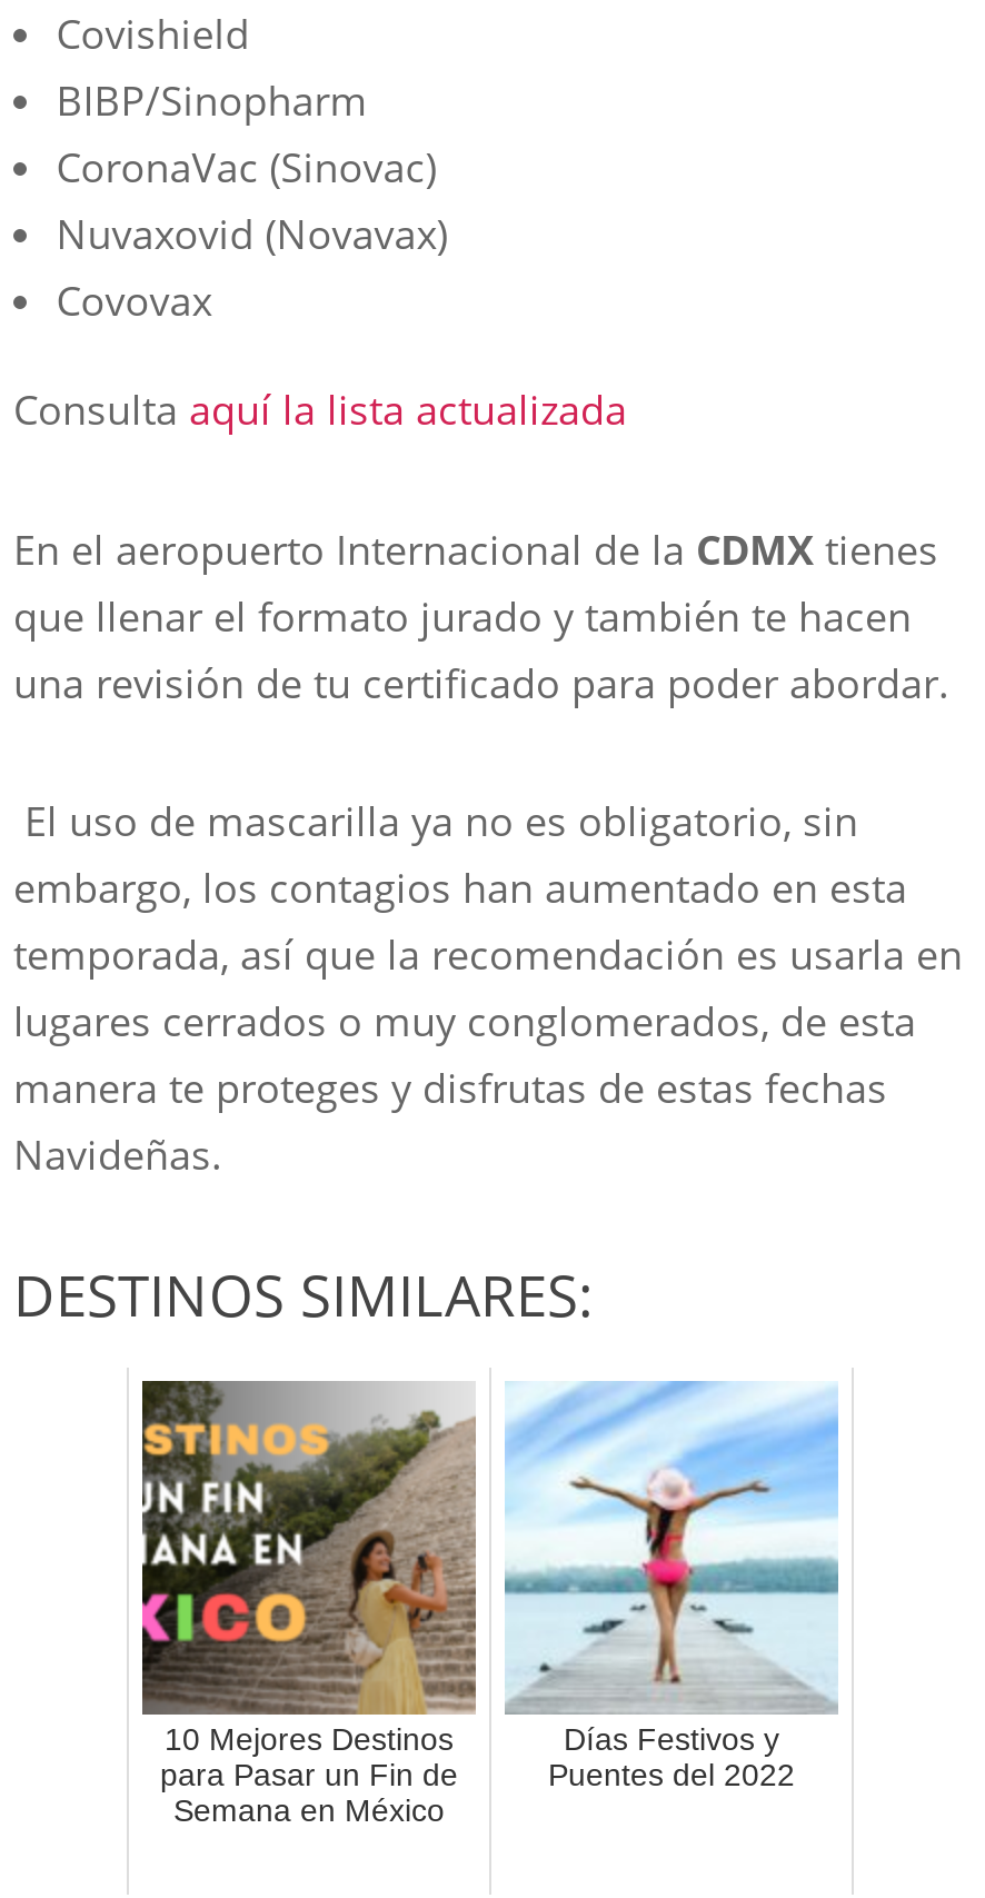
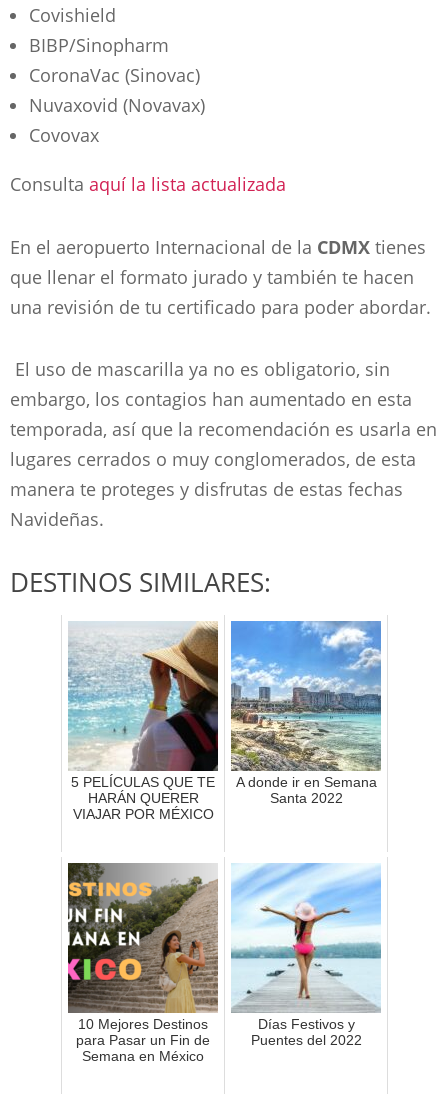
+ [image]
+ 5 PELÍCULAS QUE TE
+ HARÁN QUERER
+ VIAJAR POR MÉXICO

+ [image]
+ A donde ir en Semana
+ Santa 2022
